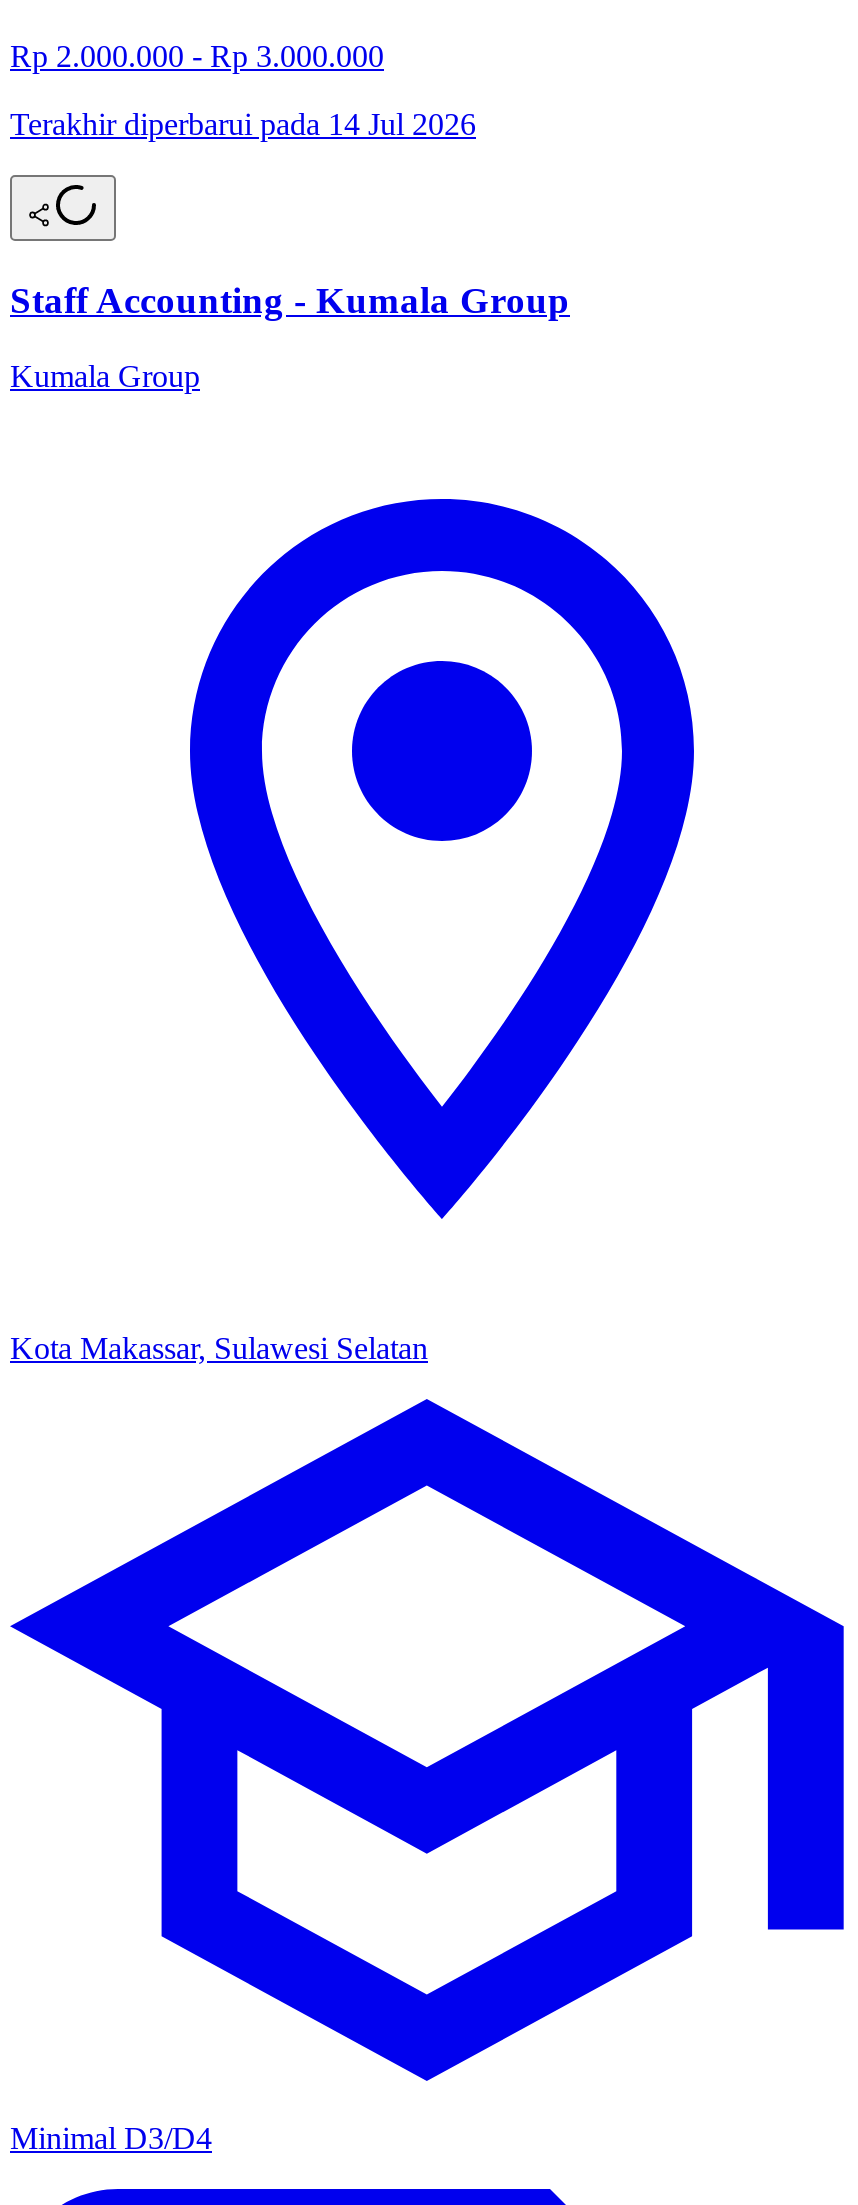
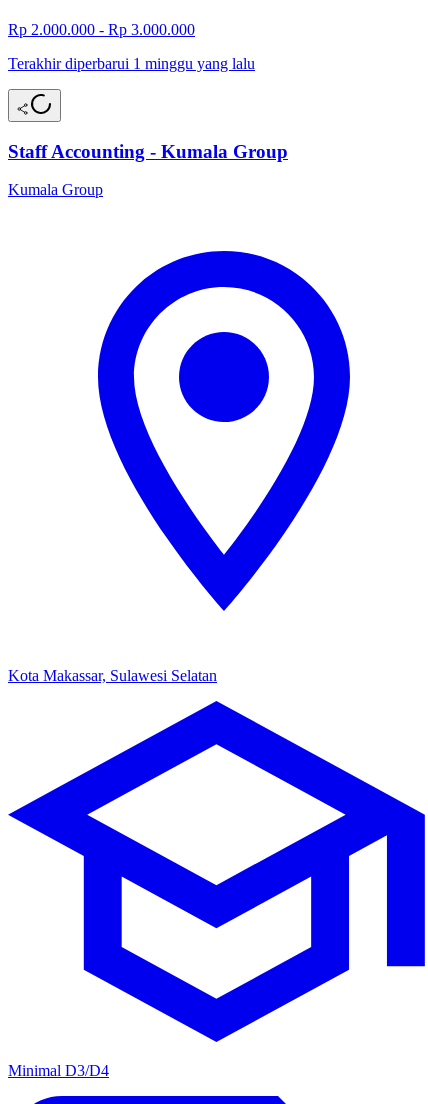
- Terakhir diperbarui pada 14 Jul 2026
+ Terakhir diperbarui 1 minggu yang lalu
